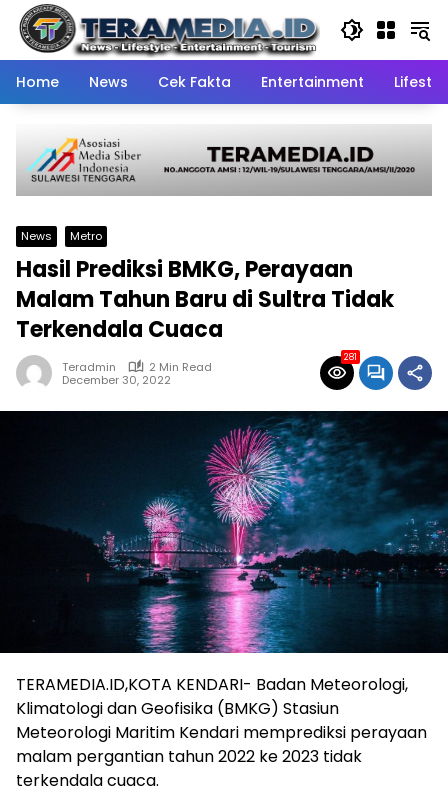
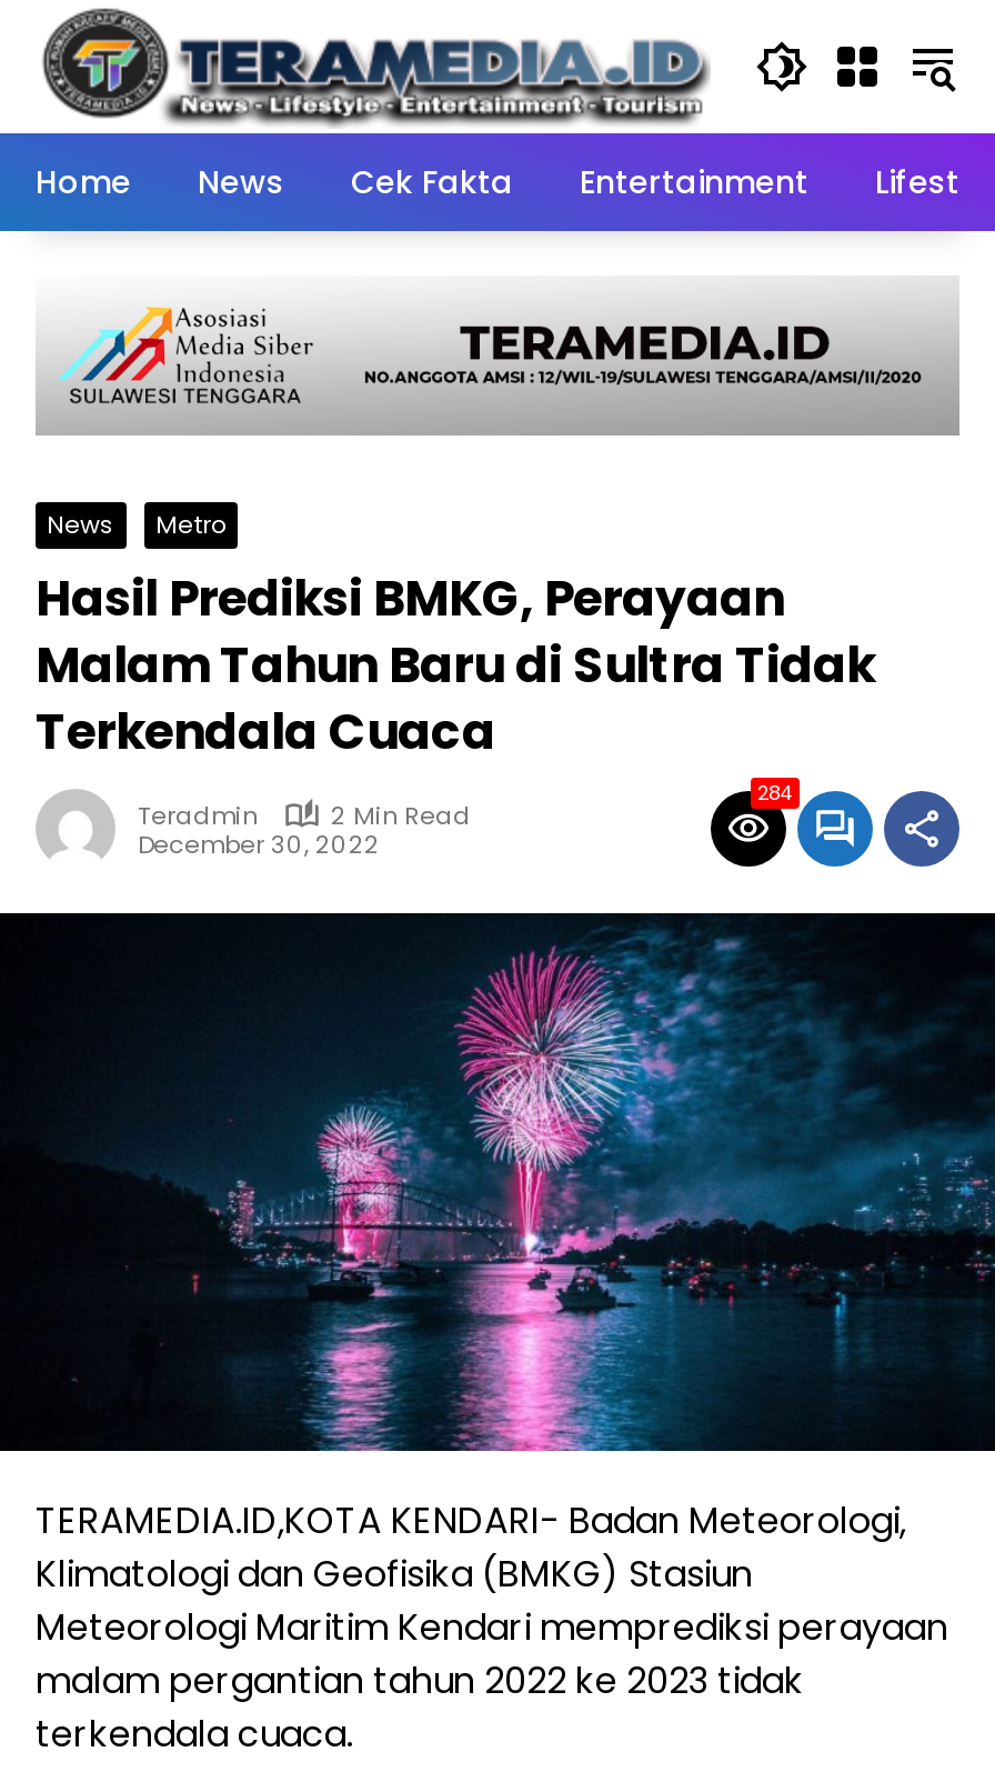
- 281
+ 284
